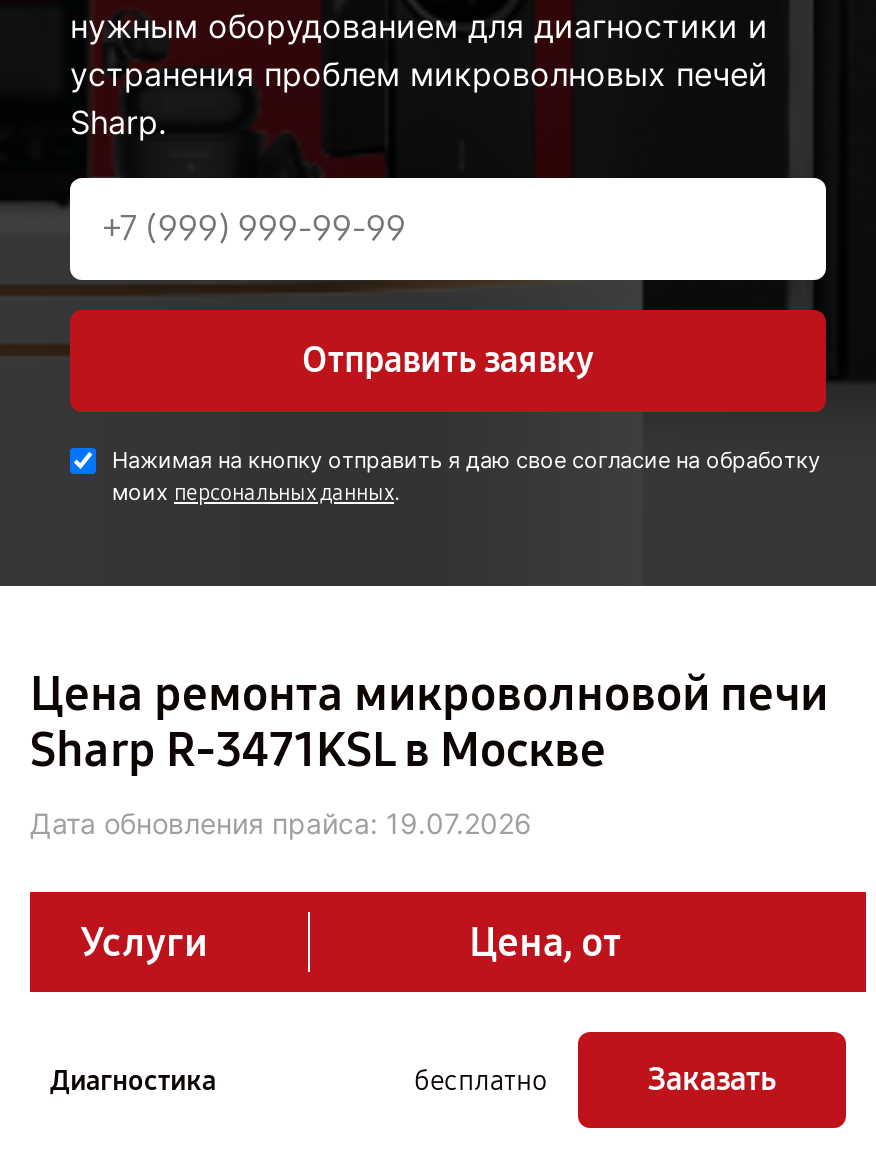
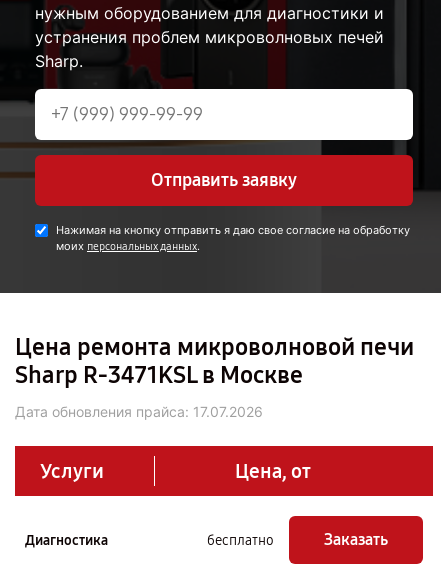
- Дата обновления прайса: 19.07.2026
+ Дата обновления прайса: 17.07.2026
